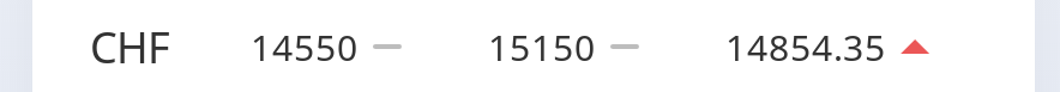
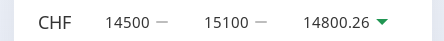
- CHF 14550
+ CHF 14500

- 15150
+ 15100

- 14854.35
+ 14800.26
